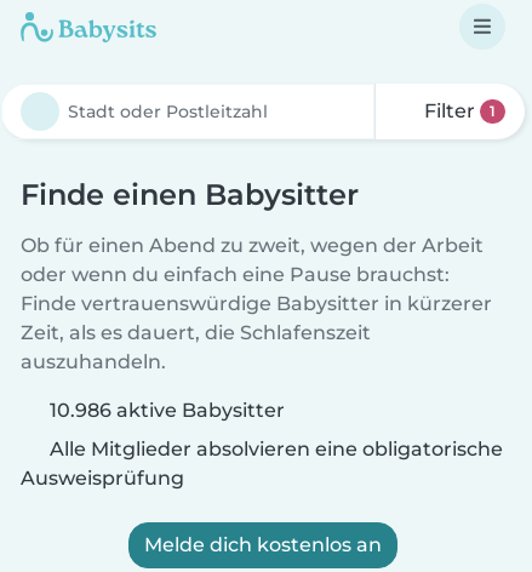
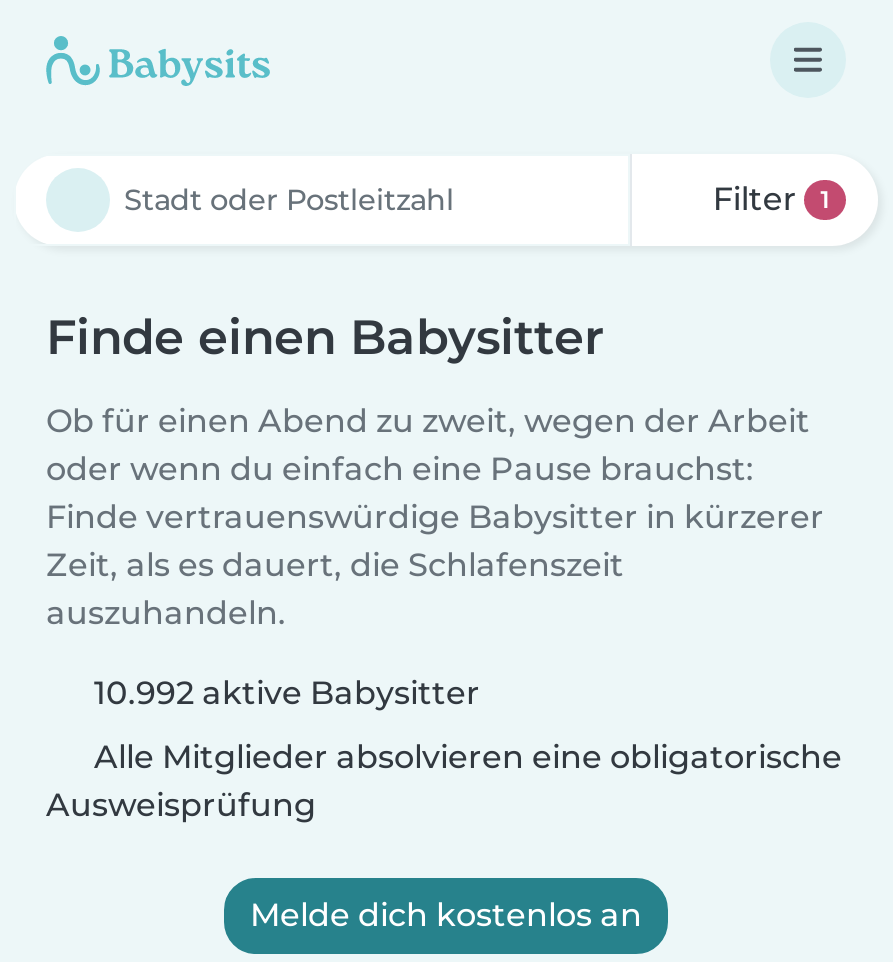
- 10.986 aktive Babysitter
+ 10.992 aktive Babysitter
